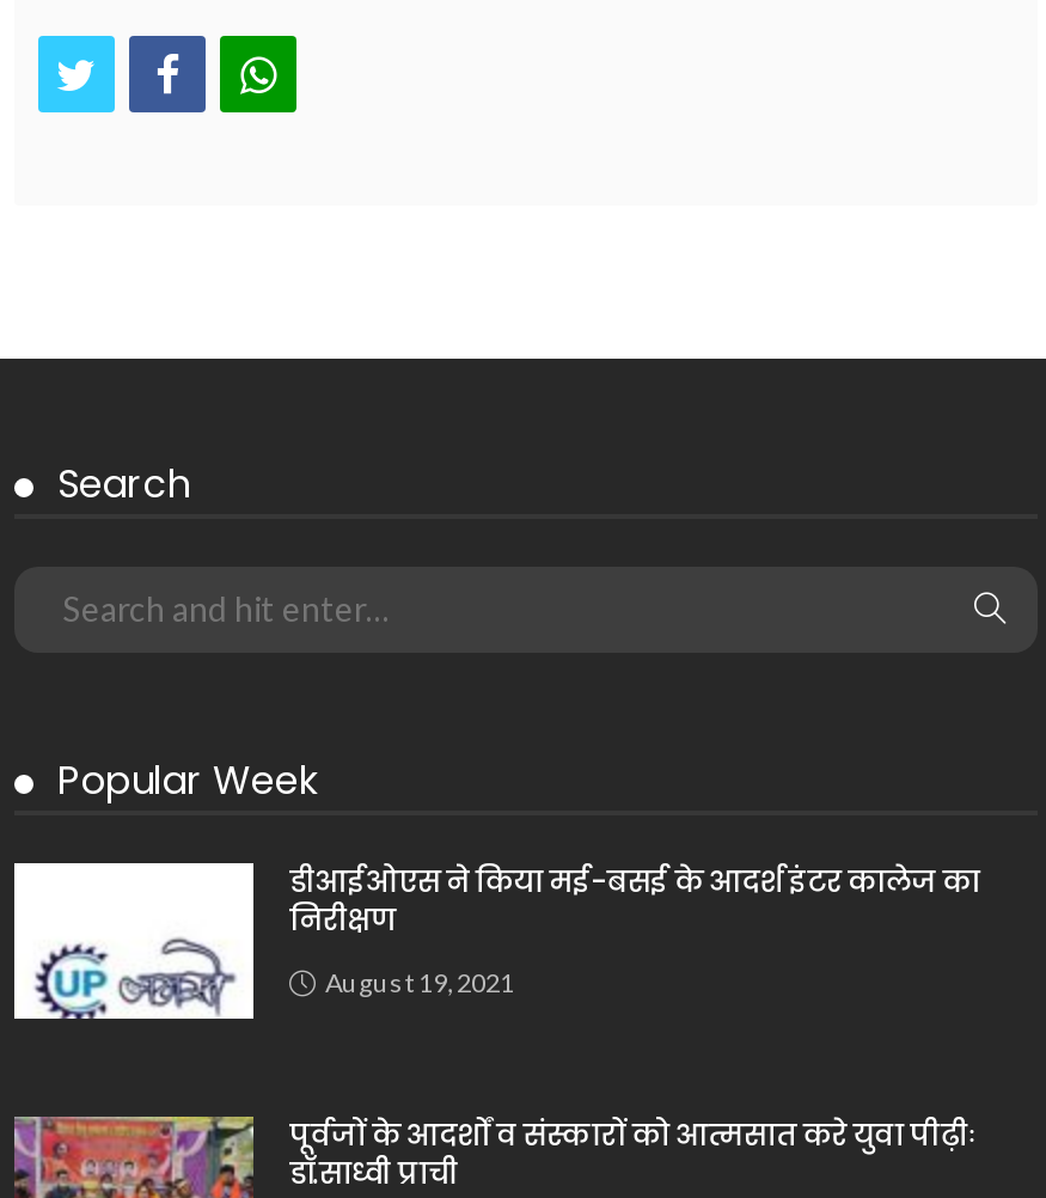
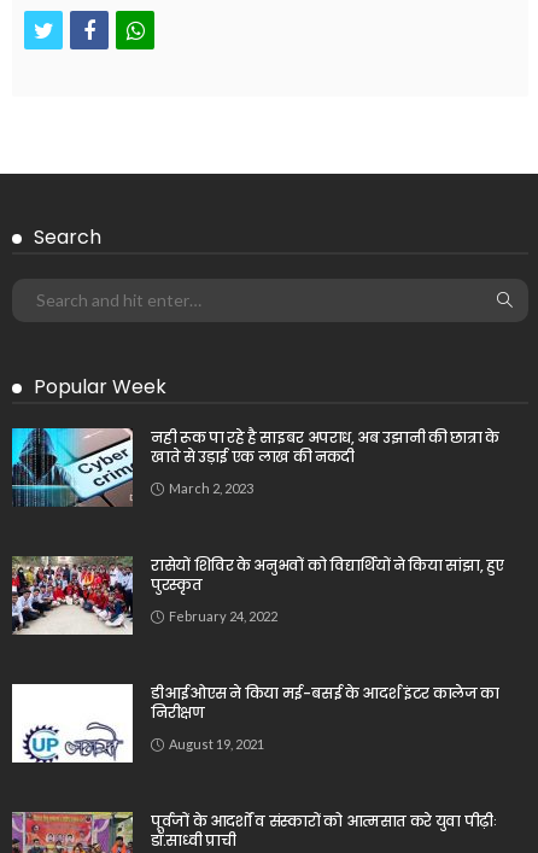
+ [image]
+ नही रूक पा रहे है साइबर अपराध, अब उझानी की छात्रा के
+ खाते से उड़ाई एक लाख की नकदी
+ March 2, 2023

+ [image]
+ रासेयों शिविर के अनुभवों को विद्यार्थियों ने किया सांझा, हुए
+ पुरस्कृत
+ February 24, 2022
